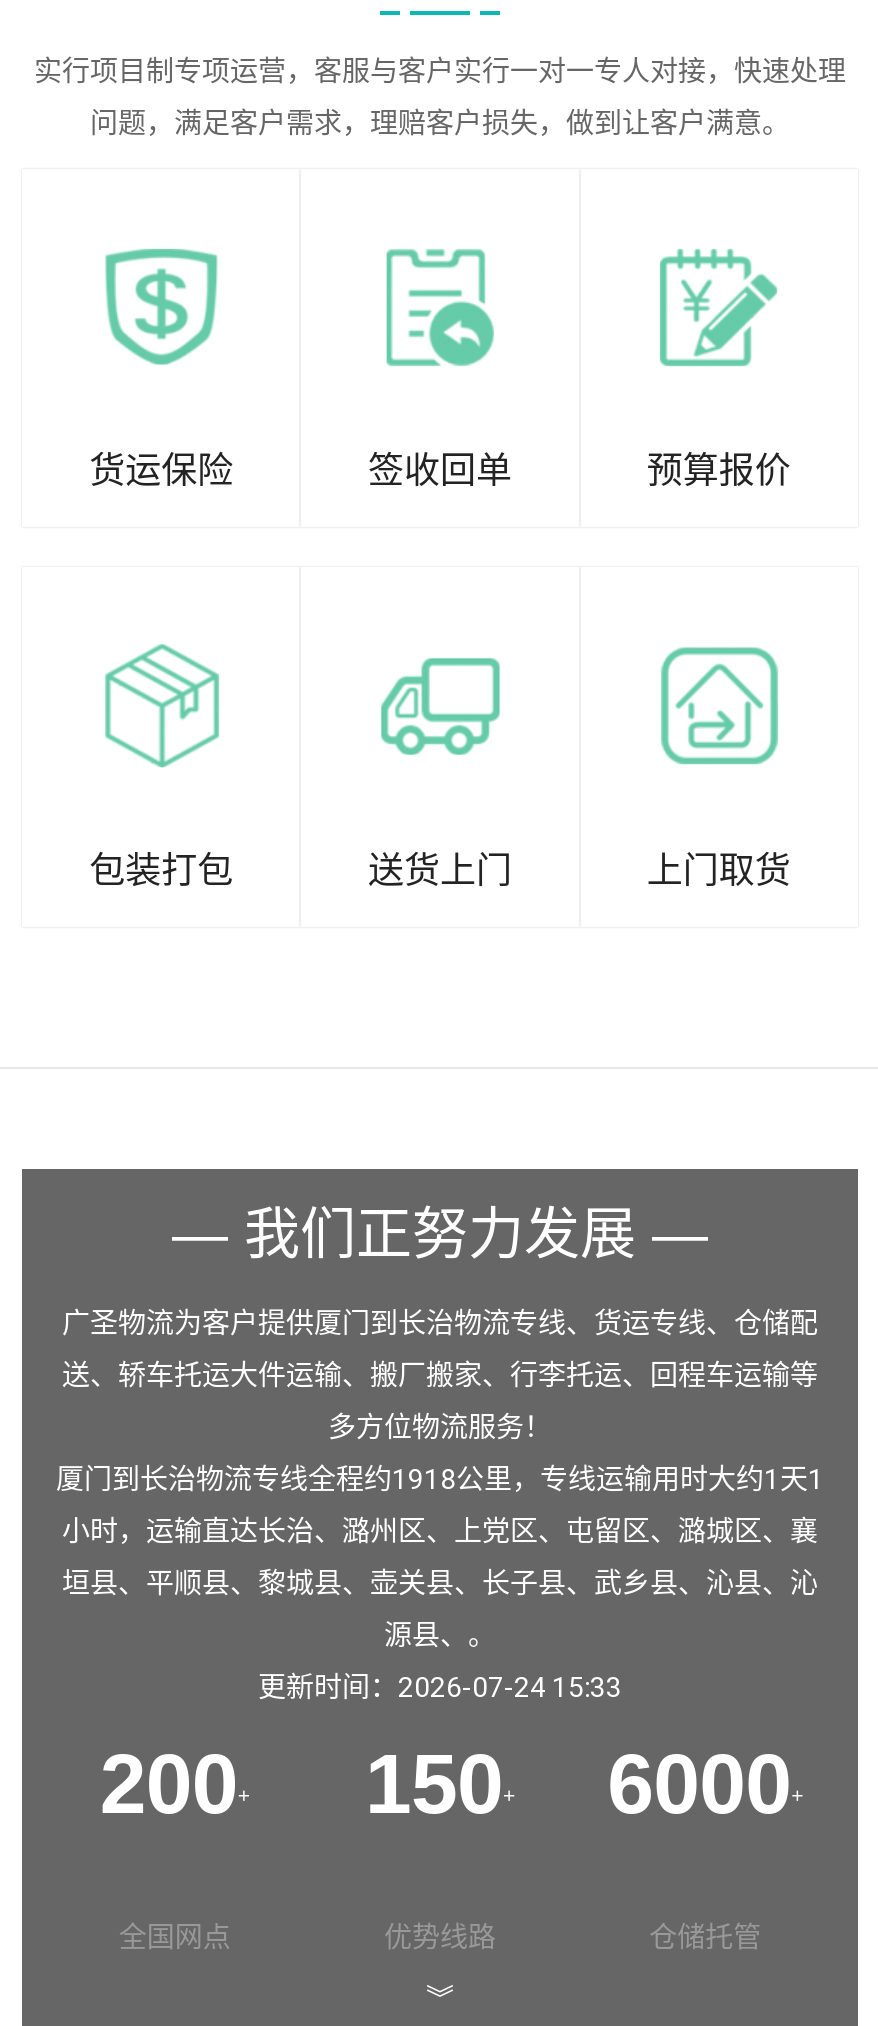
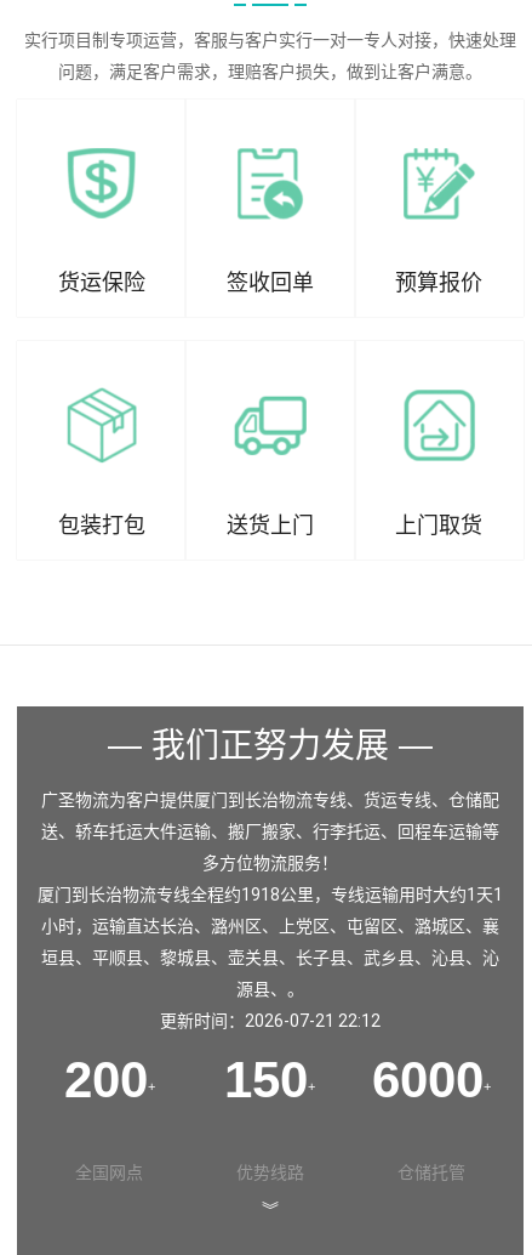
- 更新时间：2026-07-24 15:33
+ 更新时间：2026-07-21 22:12
